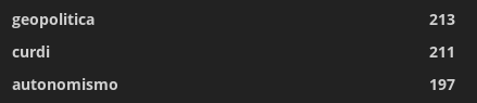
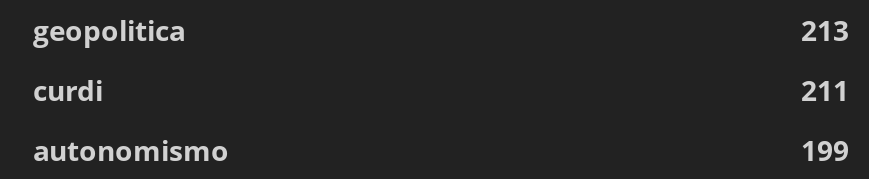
- 197
+ 199
